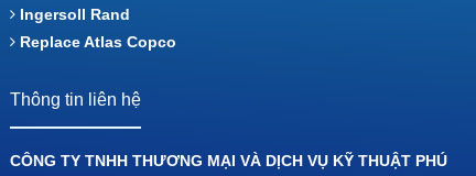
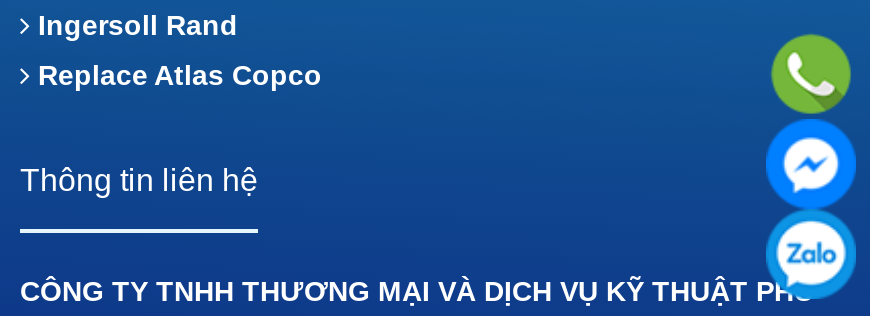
+ [image]
